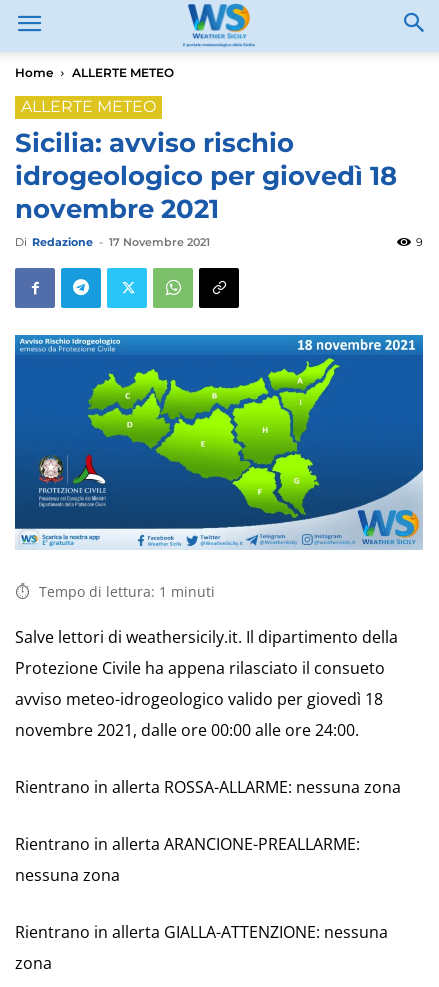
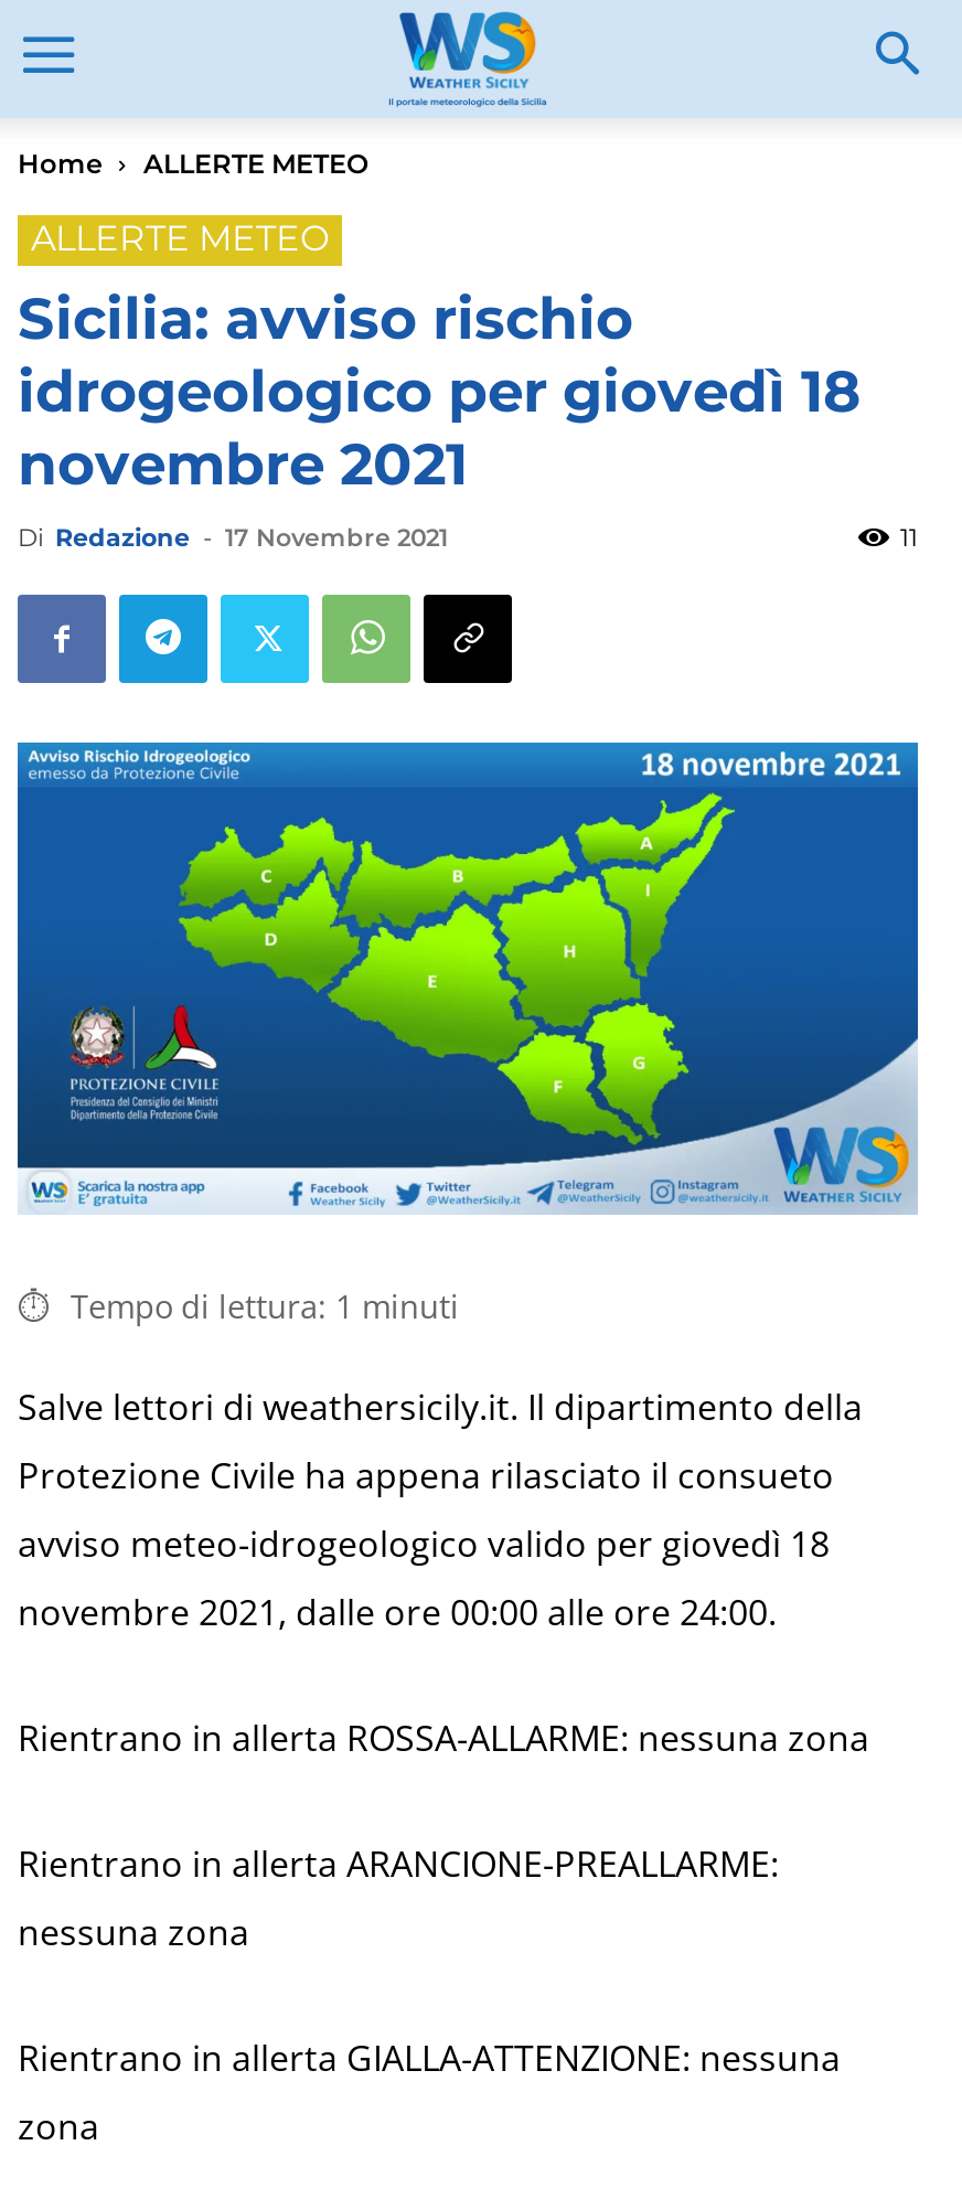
- 9
+ 11
